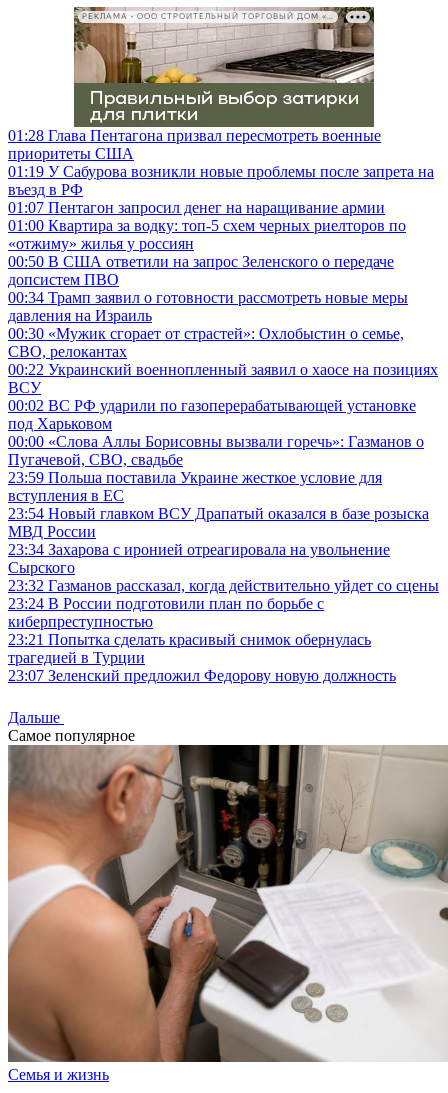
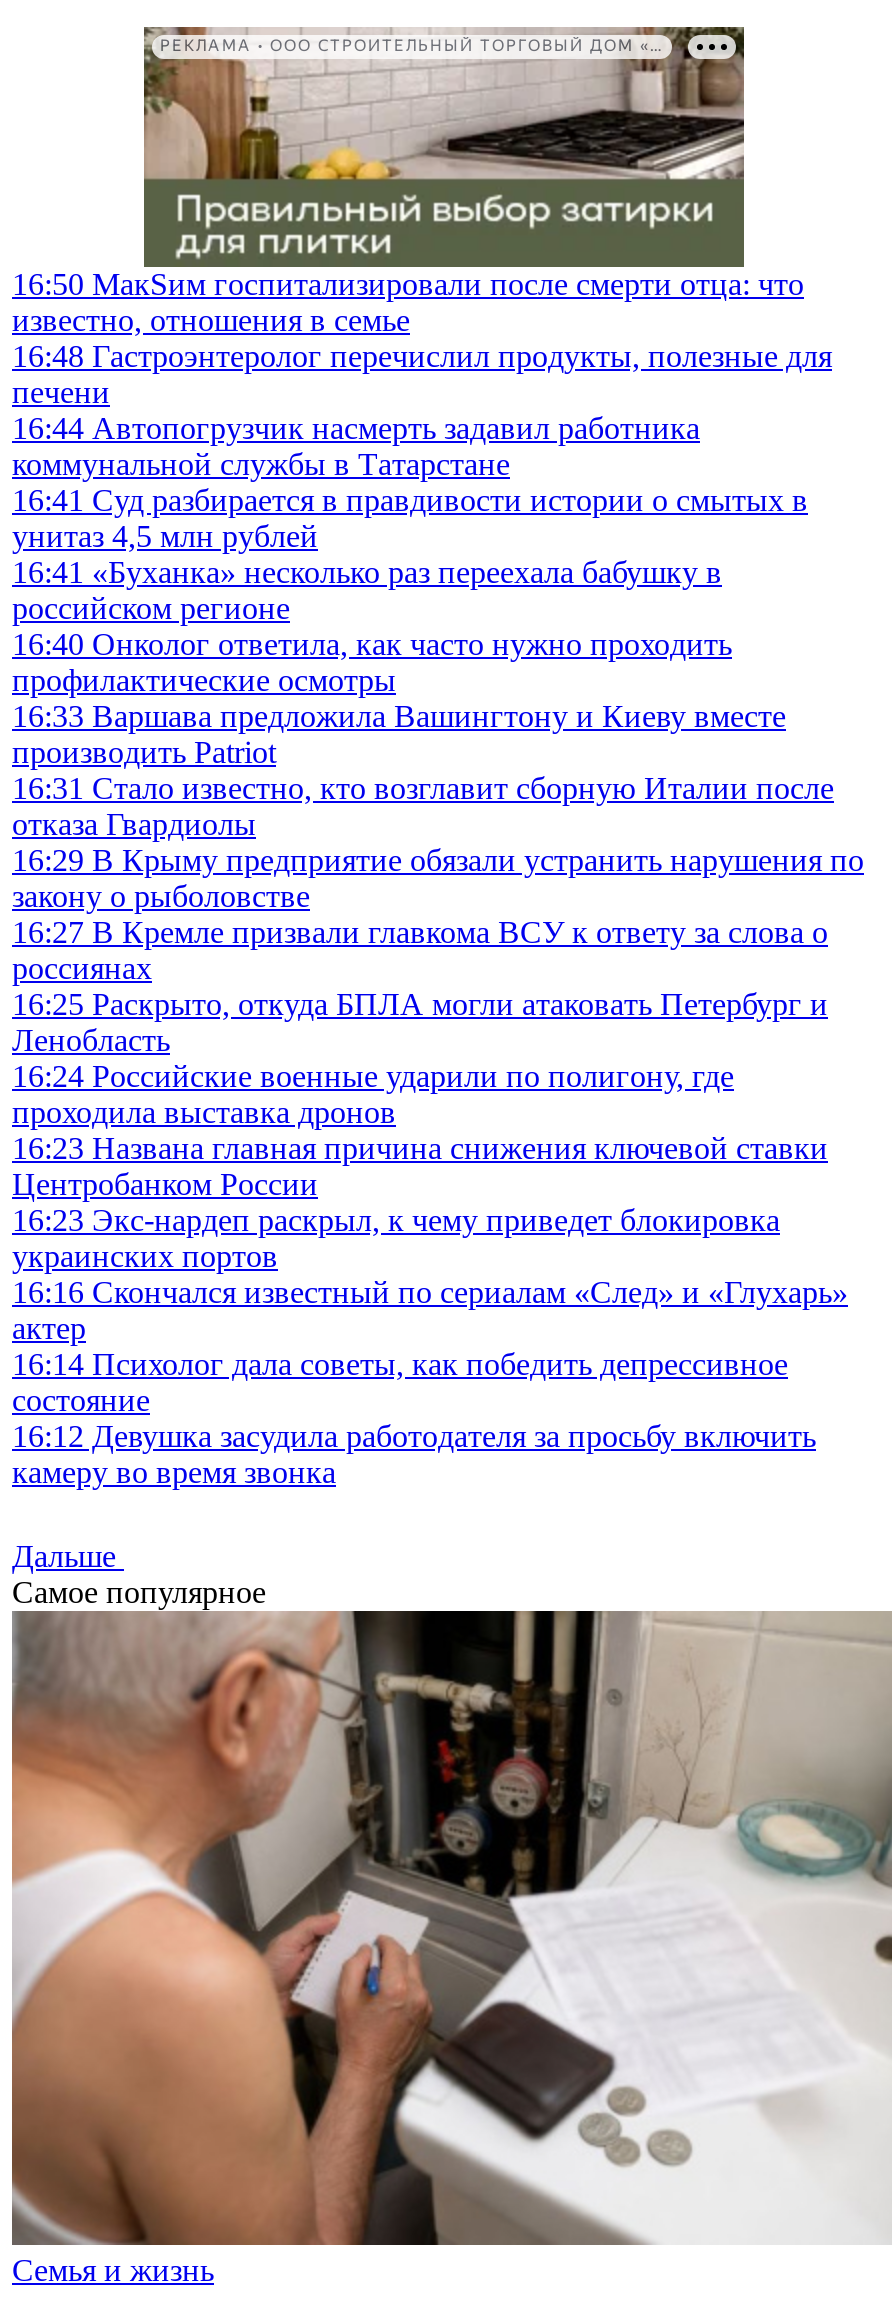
- 01:28 Глава Пентагона призвал пересмотреть военные
- приоритеты США
- 01:19 У Сабурова возникли новые проблемы после запрета на
- въезд в РФ
- 01:07 Пентагон запросил денег на наращивание армии
- 01:00 Квартира за водку: топ-5 схем черных риелторов по
- «отжиму» жилья у россиян
- 00:50 В США ответили на запрос Зеленского о передаче
- допсистем ПВО
- 00:34 Трамп заявил о готовности рассмотреть новые меры
- давления на Израиль
- 00:30 «Мужик сгорает от страстей»: Охлобыстин о семье,
- СВО, релокантах
- 00:22 Украинский военнопленный заявил о хаосе на позициях
- ВСУ
- 00:02 ВС РФ ударили по газоперерабатывающей установке
- под Харьковом
- 00:00 «Слова Аллы Борисовны вызвали горечь»: Газманов о
- Пугачевой, СВО, свадьбе
- 23:59 Польша поставила Украине жесткое условие для
- вступления в ЕС
- 23:54 Новый главком ВСУ Драпатый оказался в базе розыска
- МВД России
- 23:34 Захарова с иронией отреагировала на увольнение
- Сырского
- 23:32 Газманов рассказал, когда действительно уйдет со сцены
- 23:24 В России подготовили план по борьбе с
- киберпреступностью
- 23:21 Попытка сделать красивый снимок обернулась
- трагедией в Турции
- 23:07 Зеленский предложил Федорову новую должность
+ 16:50 МакSим госпитализировали после смерти отца: что
+ известно, отношения в семье
+ 16:48 Гастроэнтеролог перечислил продукты, полезные для
+ печени
+ 16:44 Автопогрузчик насмерть задавил работника
+ коммунальной службы в Татарстане
+ 16:41 Суд разбирается в правдивости истории о смытых в
+ унитаз 4,5 млн рублей
+ 16:41 «Буханка» несколько раз переехала бабушку в
+ российском регионе
+ 16:40 Онколог ответила, как часто нужно проходить
+ профилактические осмотры
+ 16:33 Варшава предложила Вашингтону и Киеву вместе
+ производить Patriot
+ 16:31 Стало известно, кто возглавит сборную Италии после
+ отказа Гвардиолы
+ 16:29 В Крыму предприятие обязали устранить нарушения по
+ закону о рыболовстве
+ 16:27В Кремле призвали главкома ВСУ к ответу за слова о
+ россиянах
+ 16:25 Раскрыто, откуда БПЛА могли атаковать Петербург и
+ Ленобласть
+ 16:24 Российские военные ударили по полигону, где
+ проходила выставка дронов
+ 16:23 Названа главная причина снижения ключевой ставки
+ Центробанком России
+ 16:23Экс-нардеп раскрыл, к чему приведет блокировка
+ украинских портов
+ 16:16 Скончался известный по сериалам «След» и «Глухарь»
+ актер
+ 16:14 Психолог дала советы, как победить депрессивное
+ состояние
+ 16:12 Девушка засудила работодателя за просьбу включить
+ камеру во время звонка
